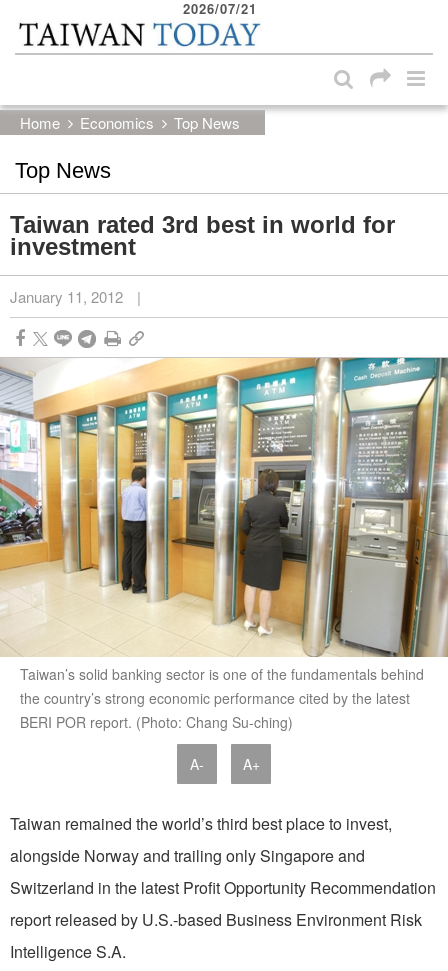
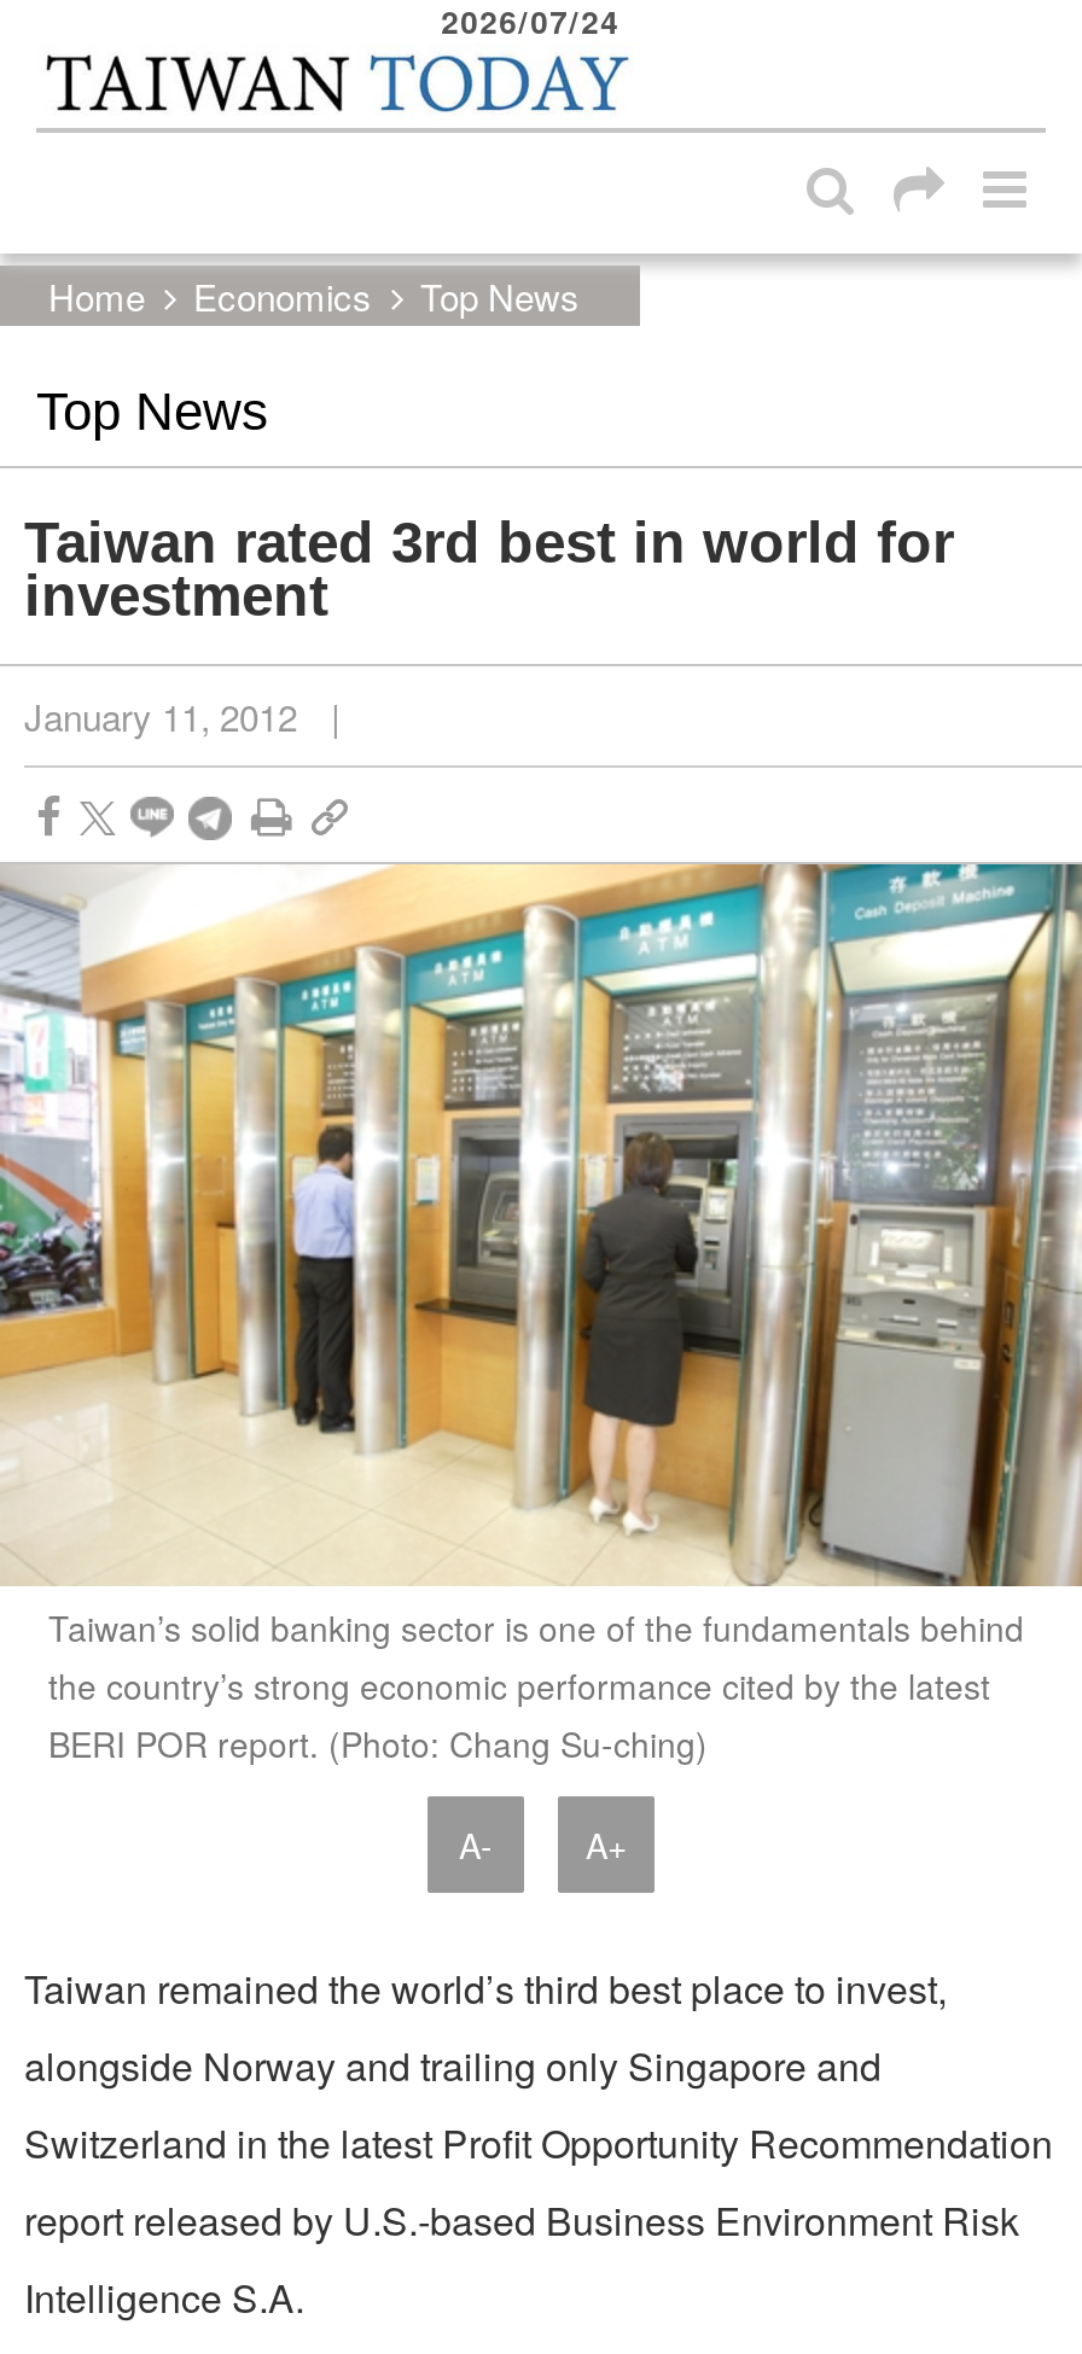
- 2026/07/21
+ 2026/07/24
